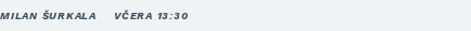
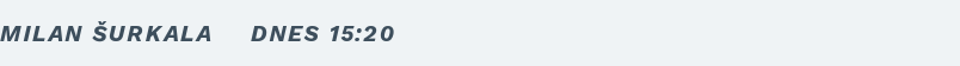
- MILAN ŠURKALA VČERA 13:30
+ MILAN ŠURKALA DNES 15:20
